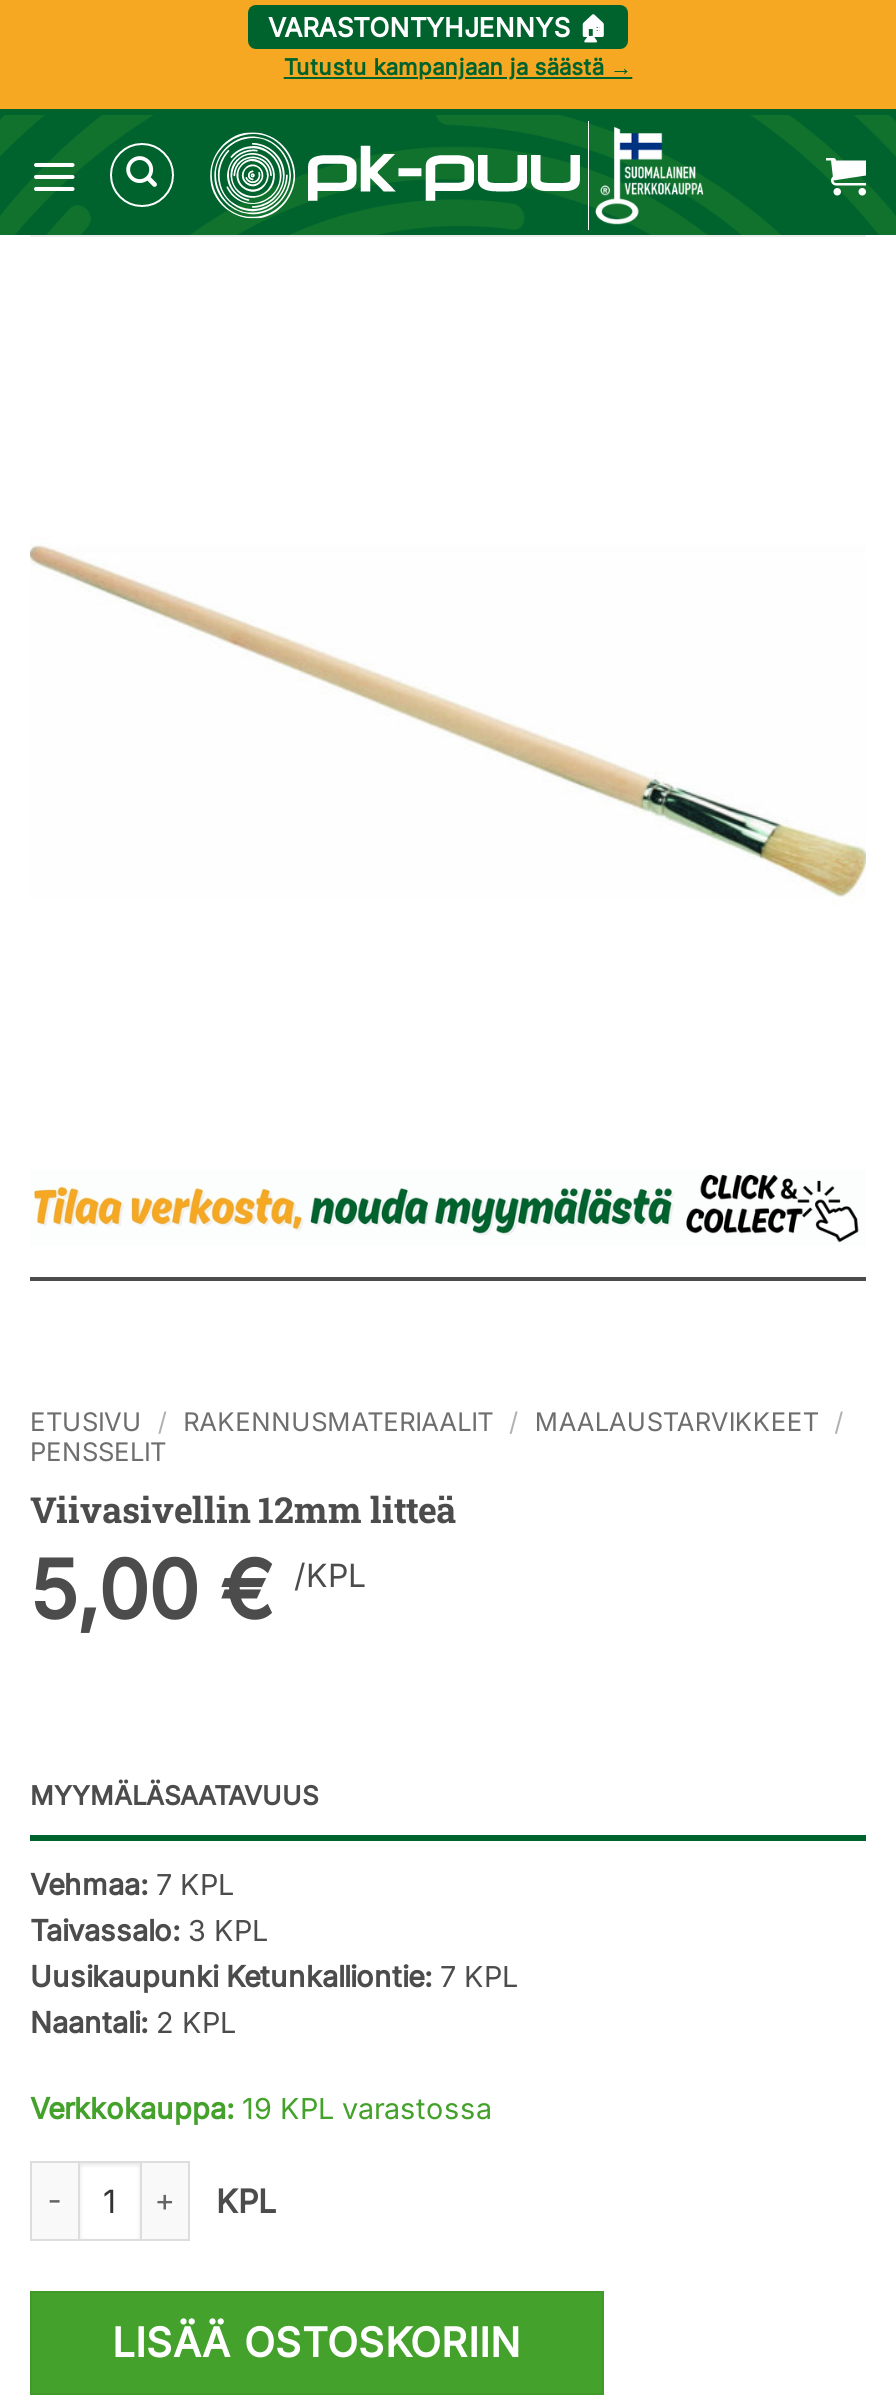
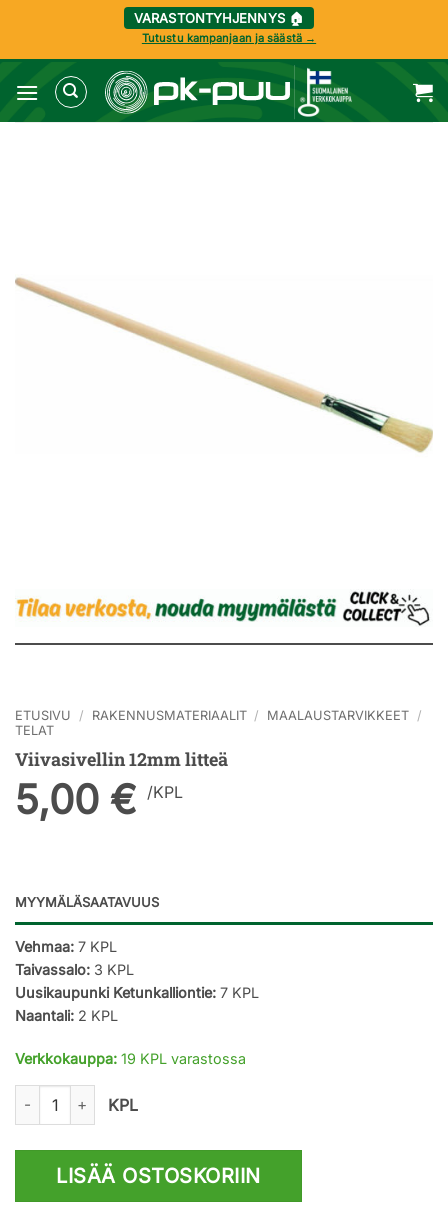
- PENSSELIT
+ TELAT
